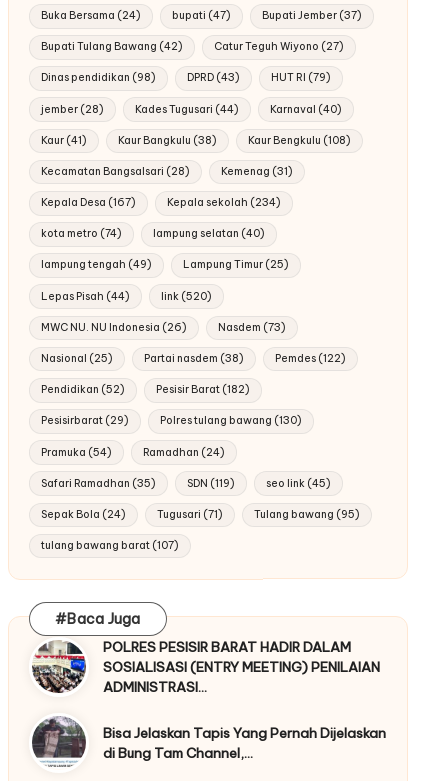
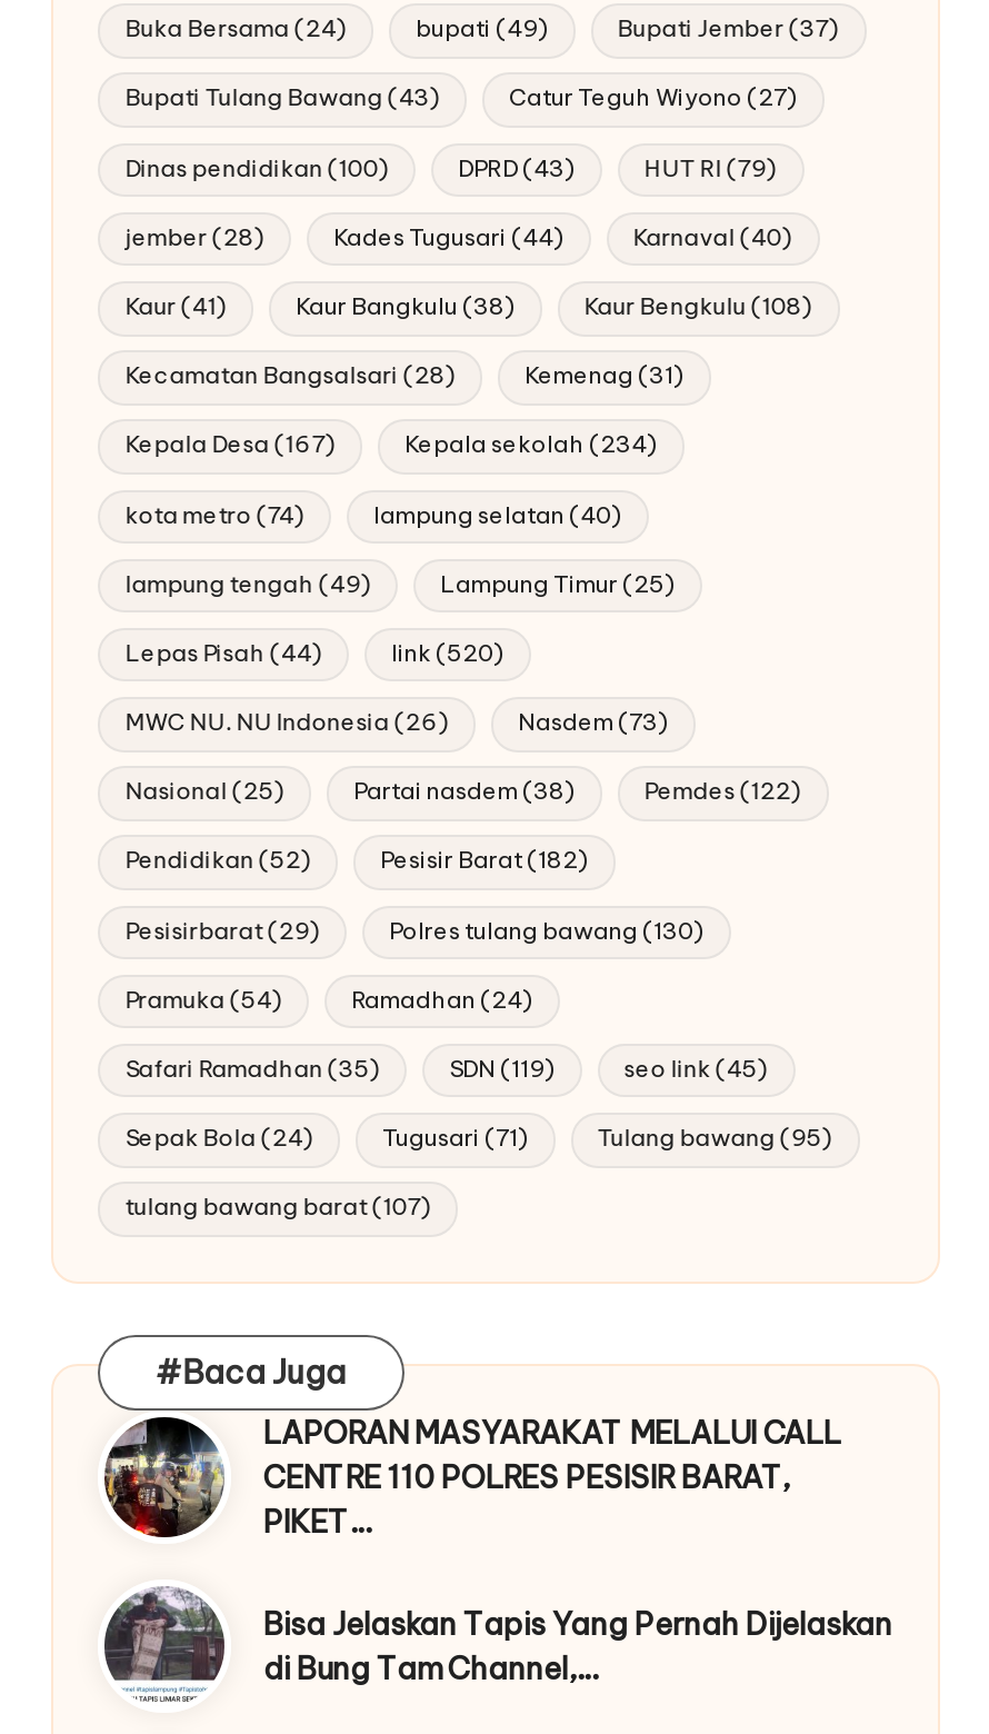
- bupati (47)
+ bupati (49)

- Bupati Tulang Bawang (42)
+ Bupati Tulang Bawang (43)

- Dinas pendidikan (98)
+ Dinas pendidikan (100)

- [image]
- POLRES PESISIR BARAT HADIR DALAM
- SOSIALISASI (ENTRY MEETING) PENILAIAN
- ADMINISTRASI…
+ [image]
+ LAPORAN MASYARAKAT MELALUI CALL
+ CENTRE 110 POLRES PESISIR BARAT,
+ PIKET…
